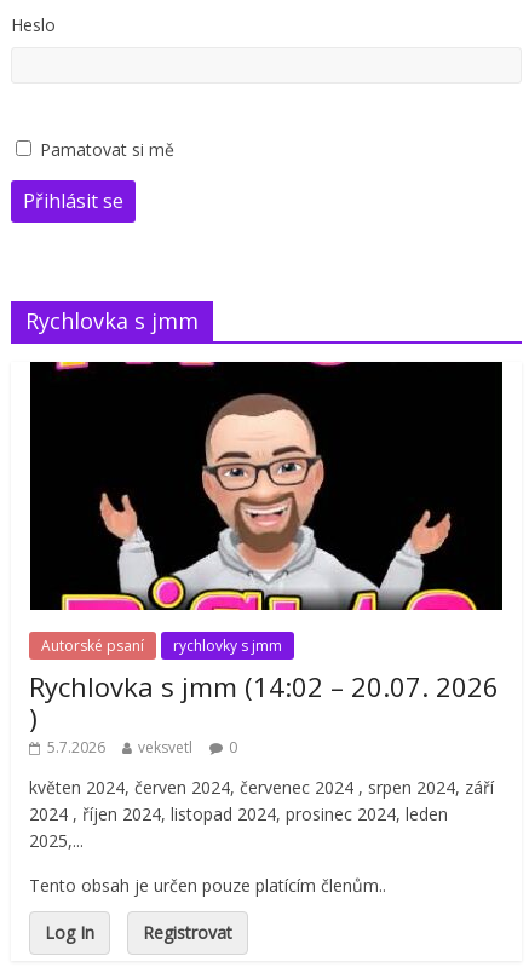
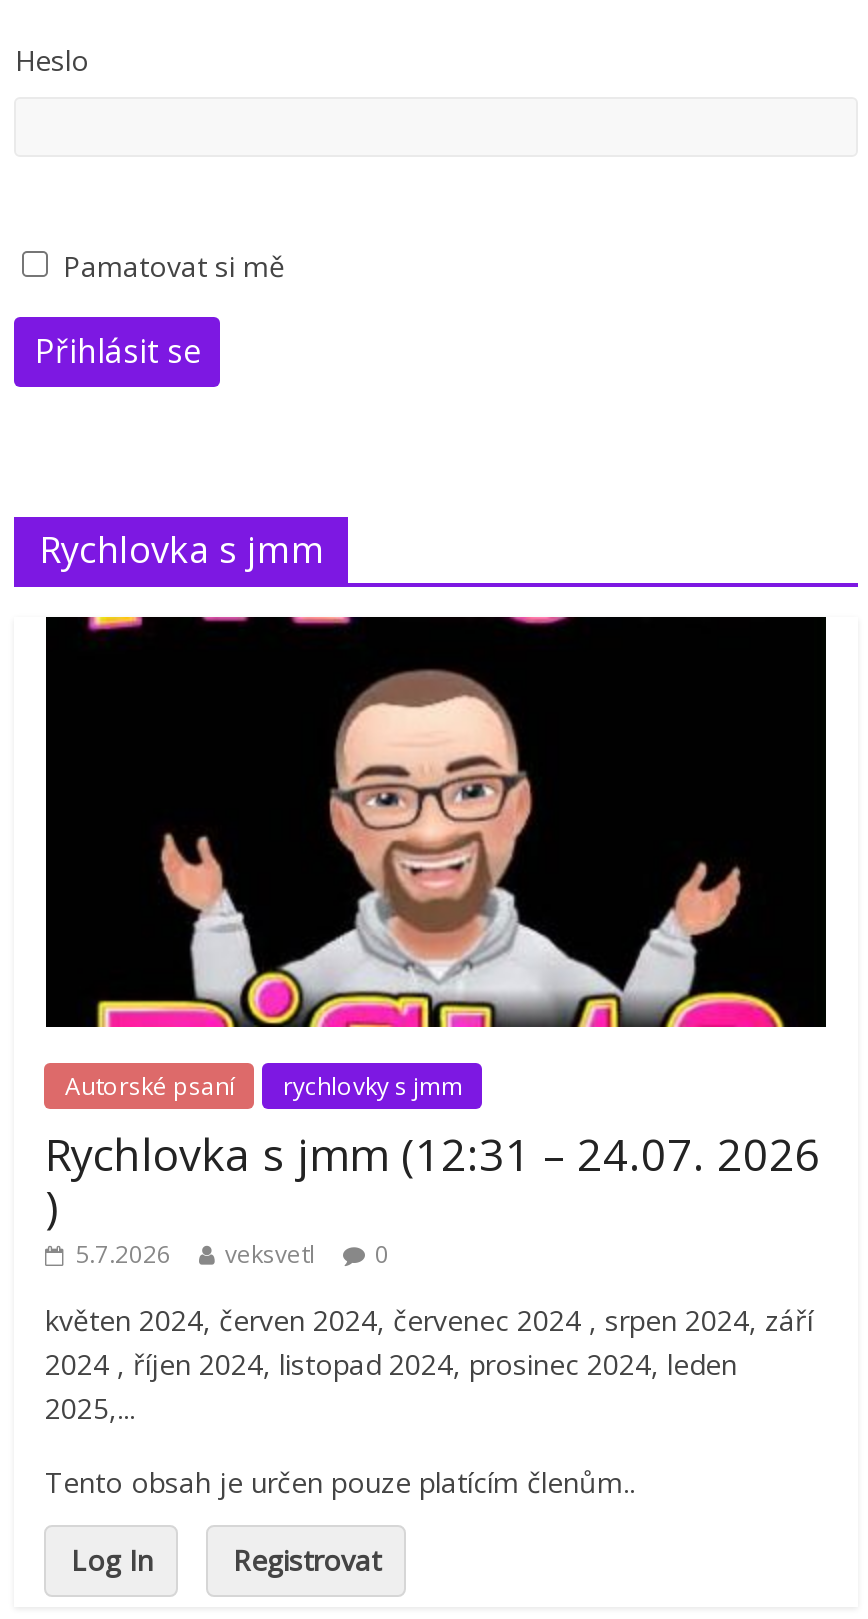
- Rychlovka s jmm (14:02 – 20.07. 2026
+ Rychlovka s jmm (12:31 – 24.07. 2026
